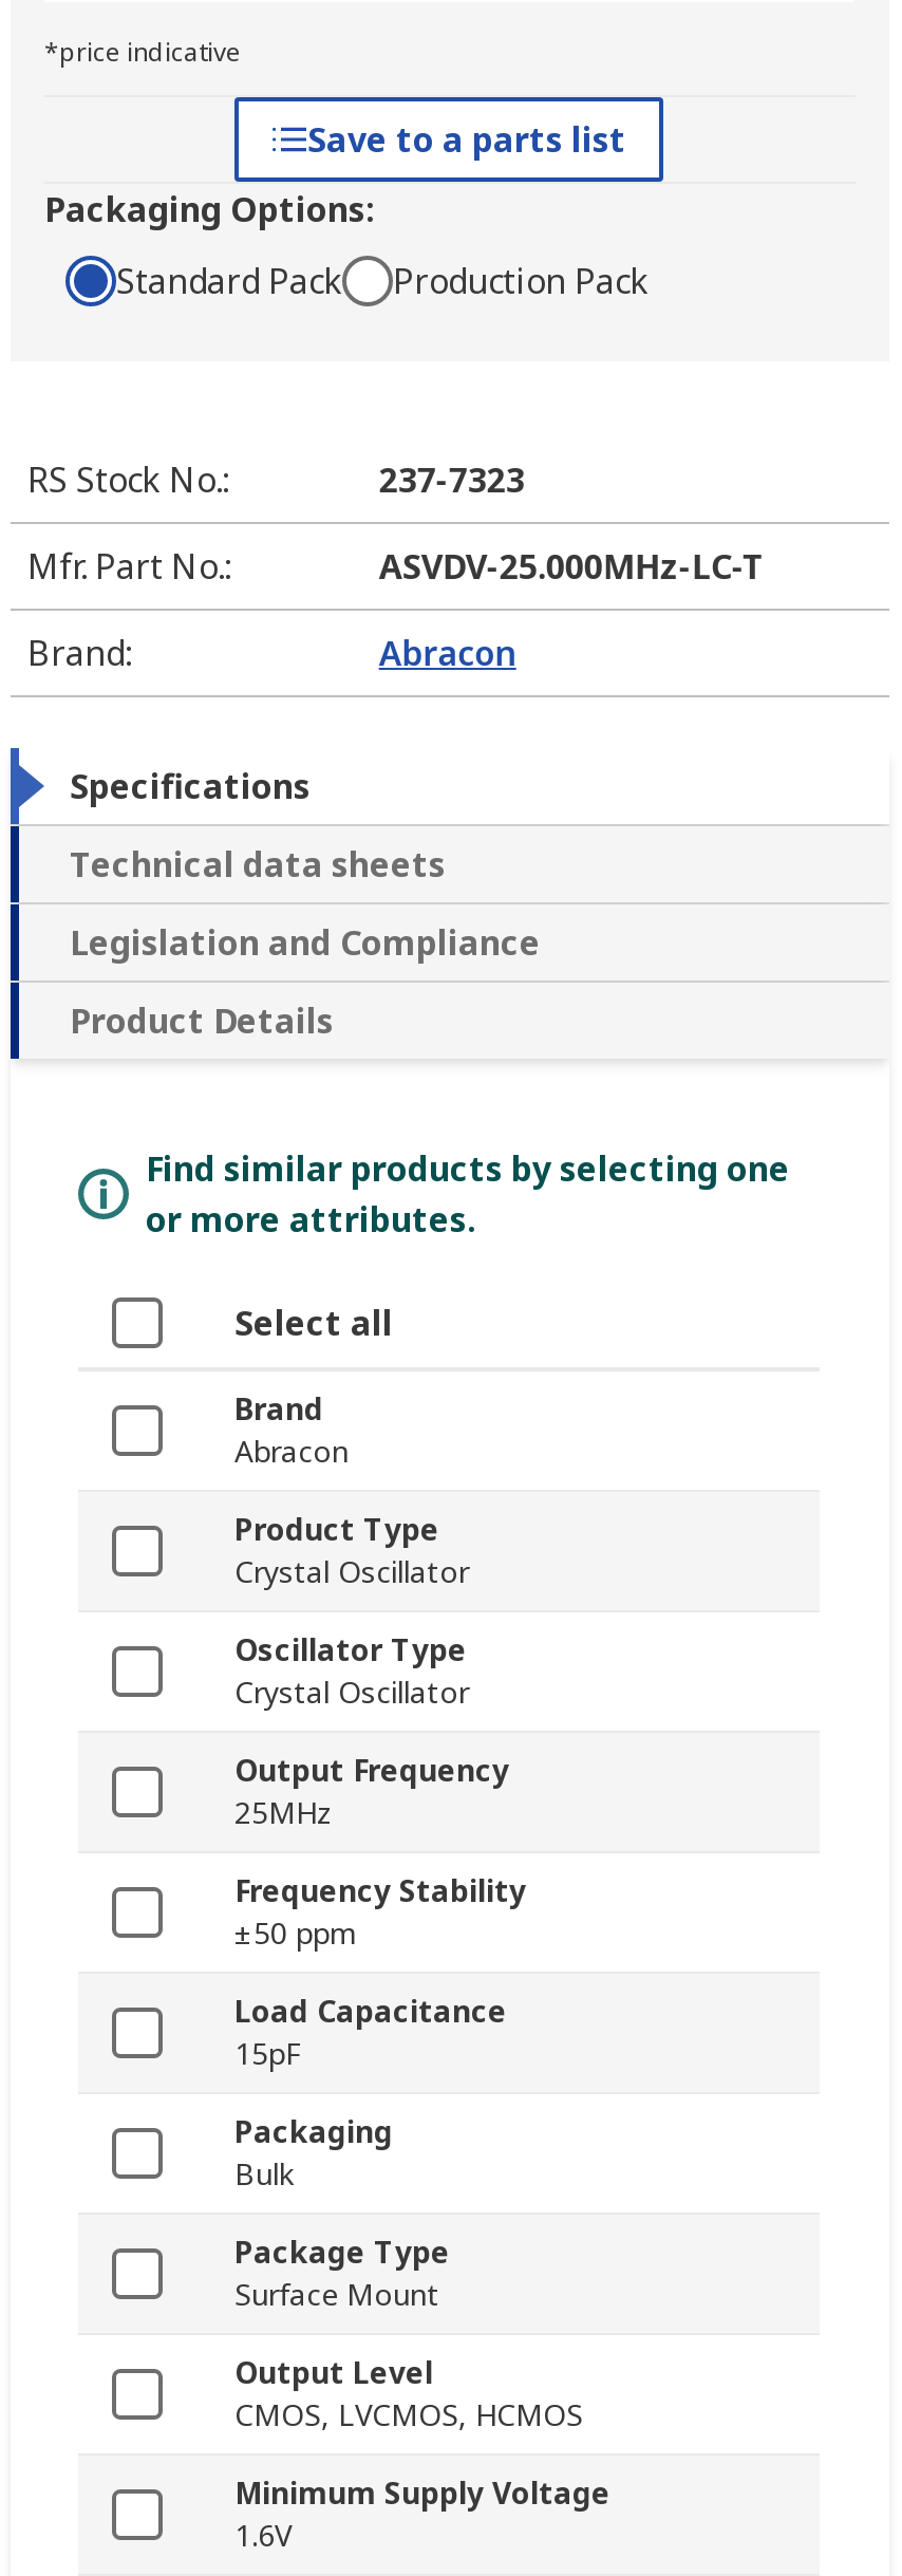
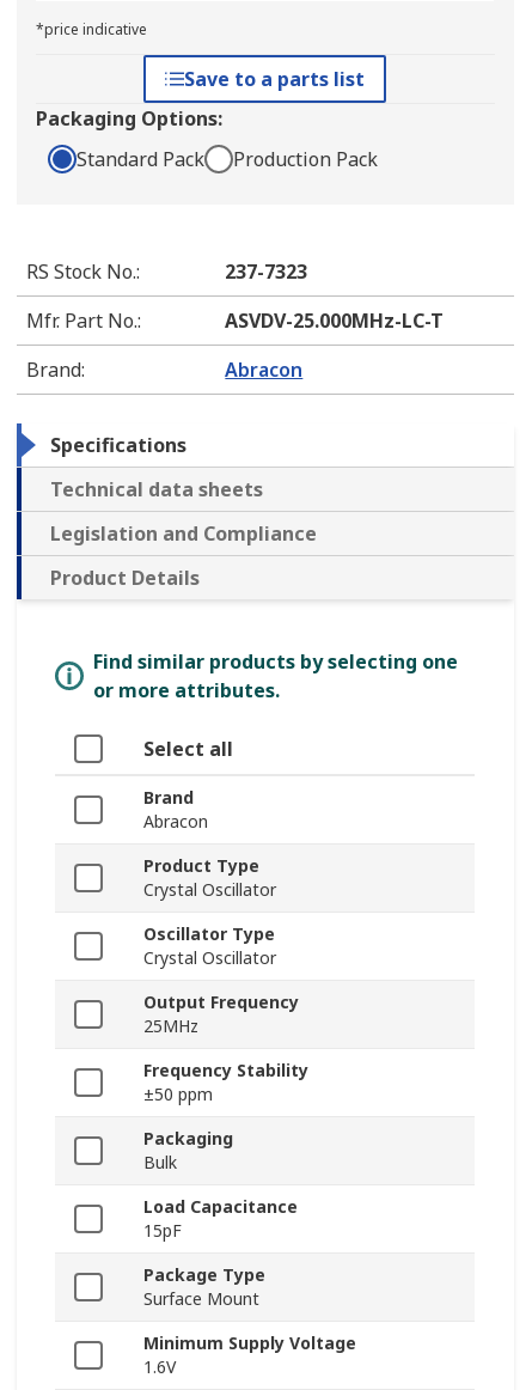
moved down: Load Capacitance | 15pF

- Output Level
- CMOS, LVCMOS, HCMOS
